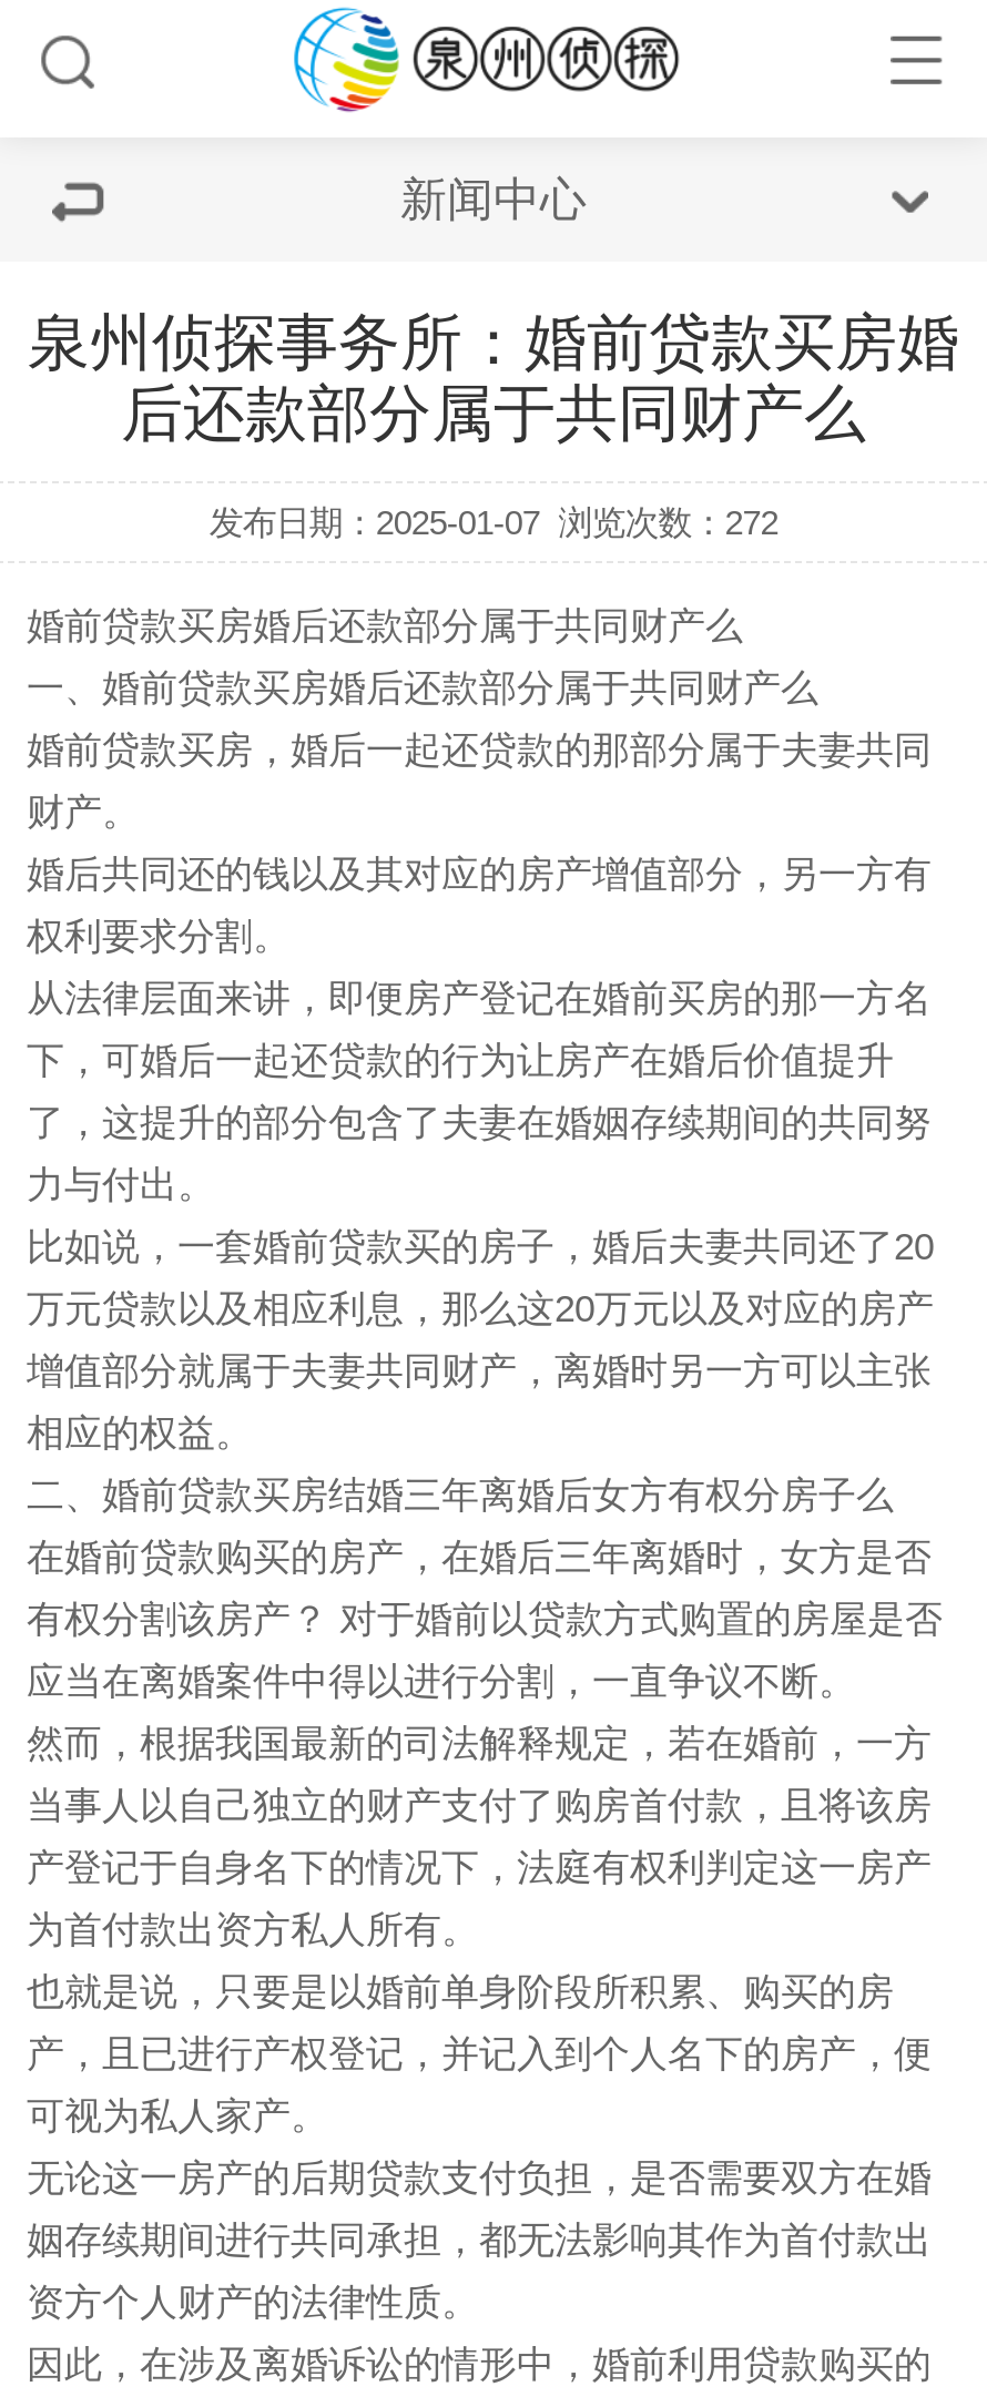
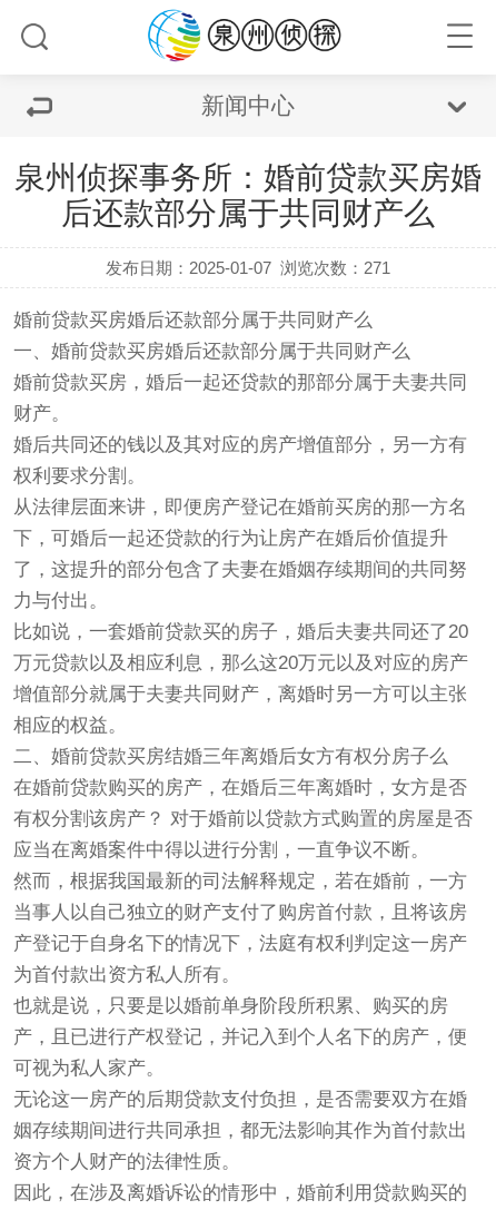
- 发布日期：2025-01-07 浏览次数：272
+ 发布日期：2025-01-07 浏览次数：271
